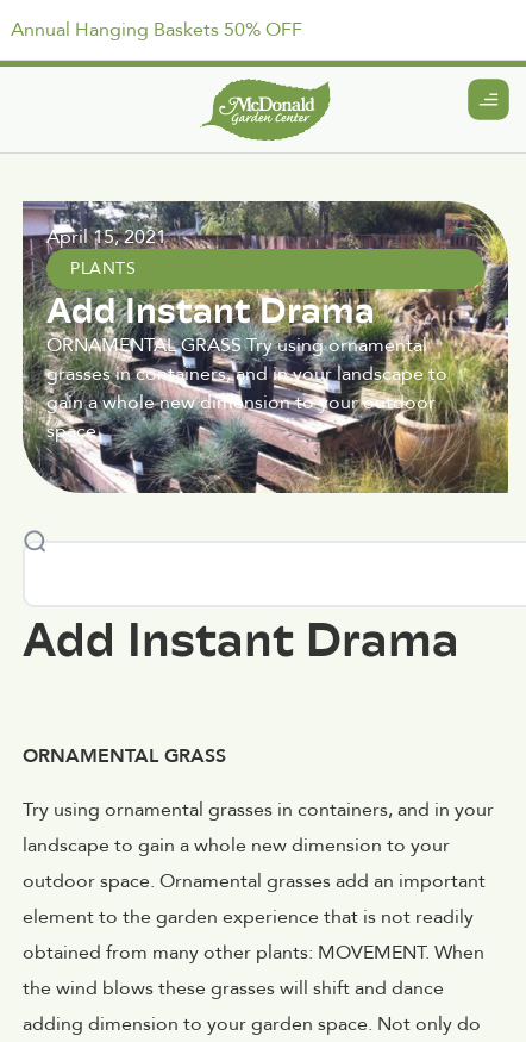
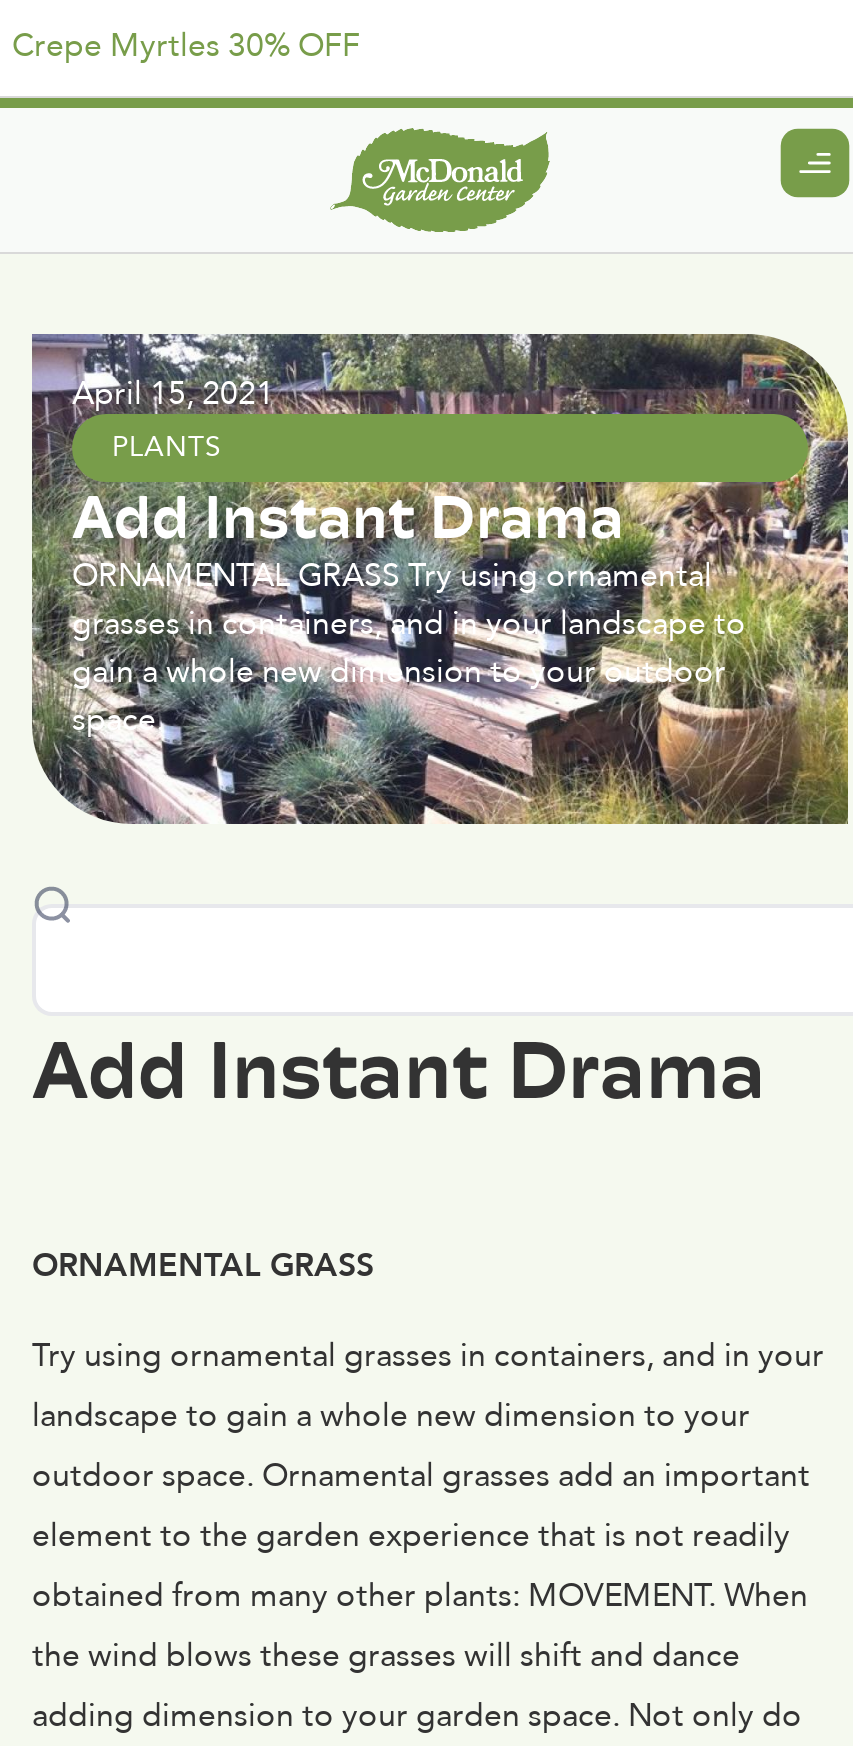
- Annual Hanging Baskets 50% OFF
+ Crepe Myrtles 30% OFF
